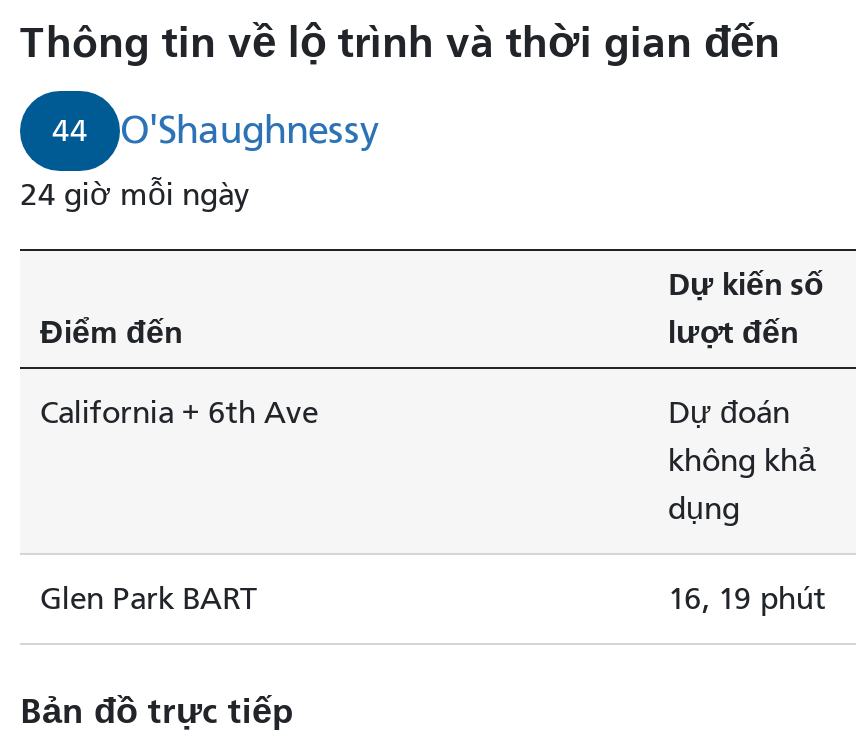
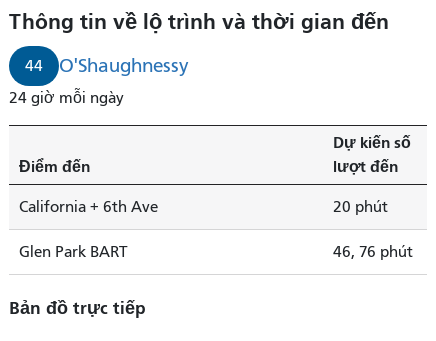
- Dự đoán
- không khả
- dụng
+ 20 phút

- 16, 19 phút
+ 46, 76 phút
